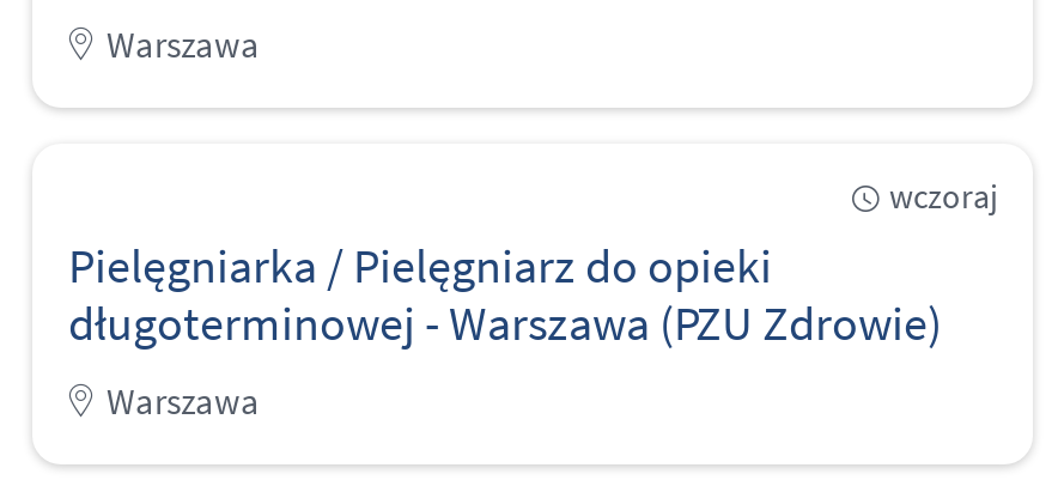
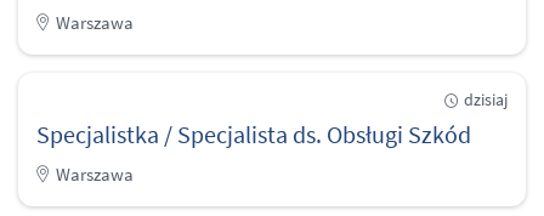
- wczoraj
+ dzisiaj

- Pielęgniarka / Pielęgniarz do opieki
- długoterminowej - Warszawa (PZU Zdrowie)
+ Specjalistka / Specjalista ds. Obsługi Szkód
